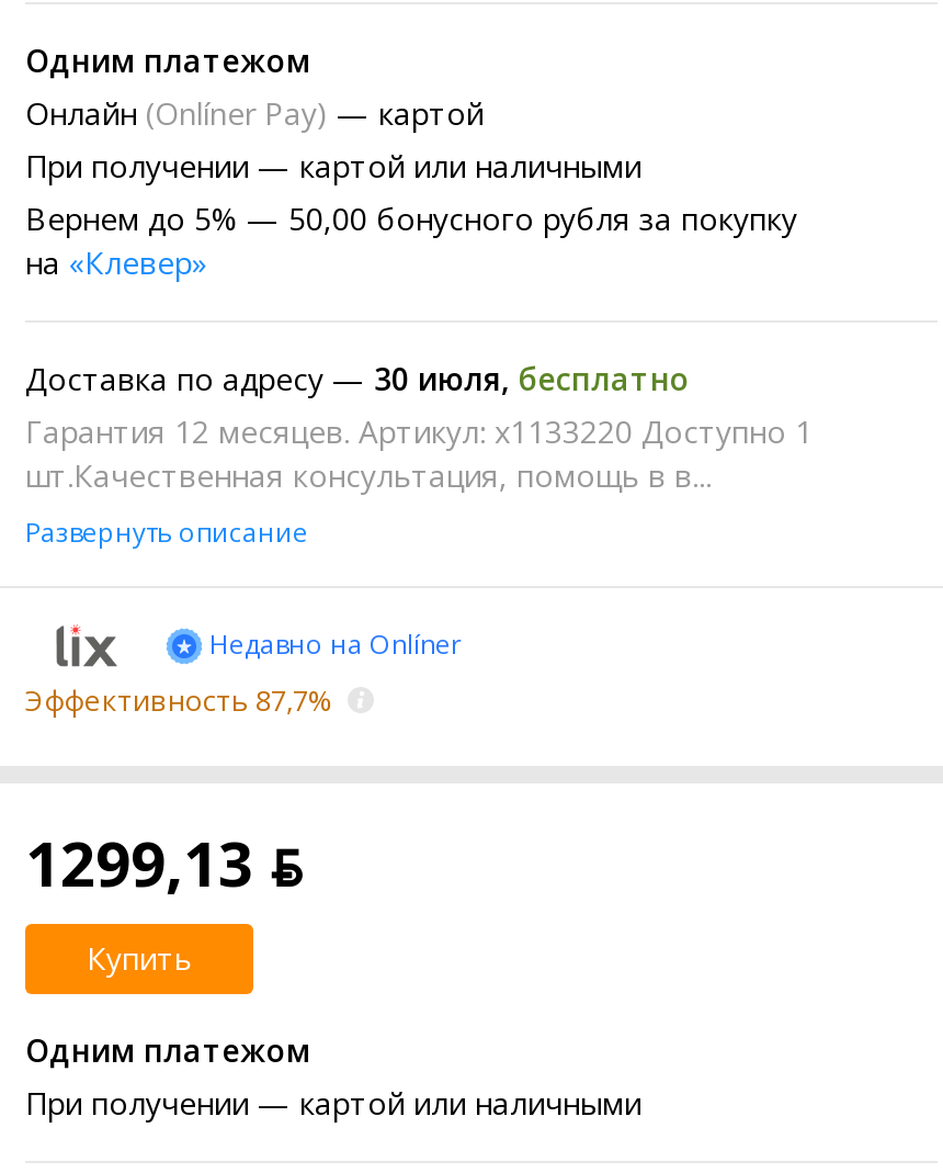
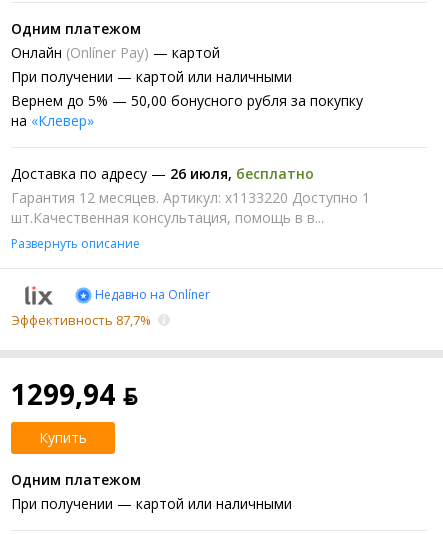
- Доставка по адресу — 30 июля, бесплатно
+ Доставка по адресу — 26 июля, бесплатно

- 1299,13 ƃ
+ 1299,94 ƃ
